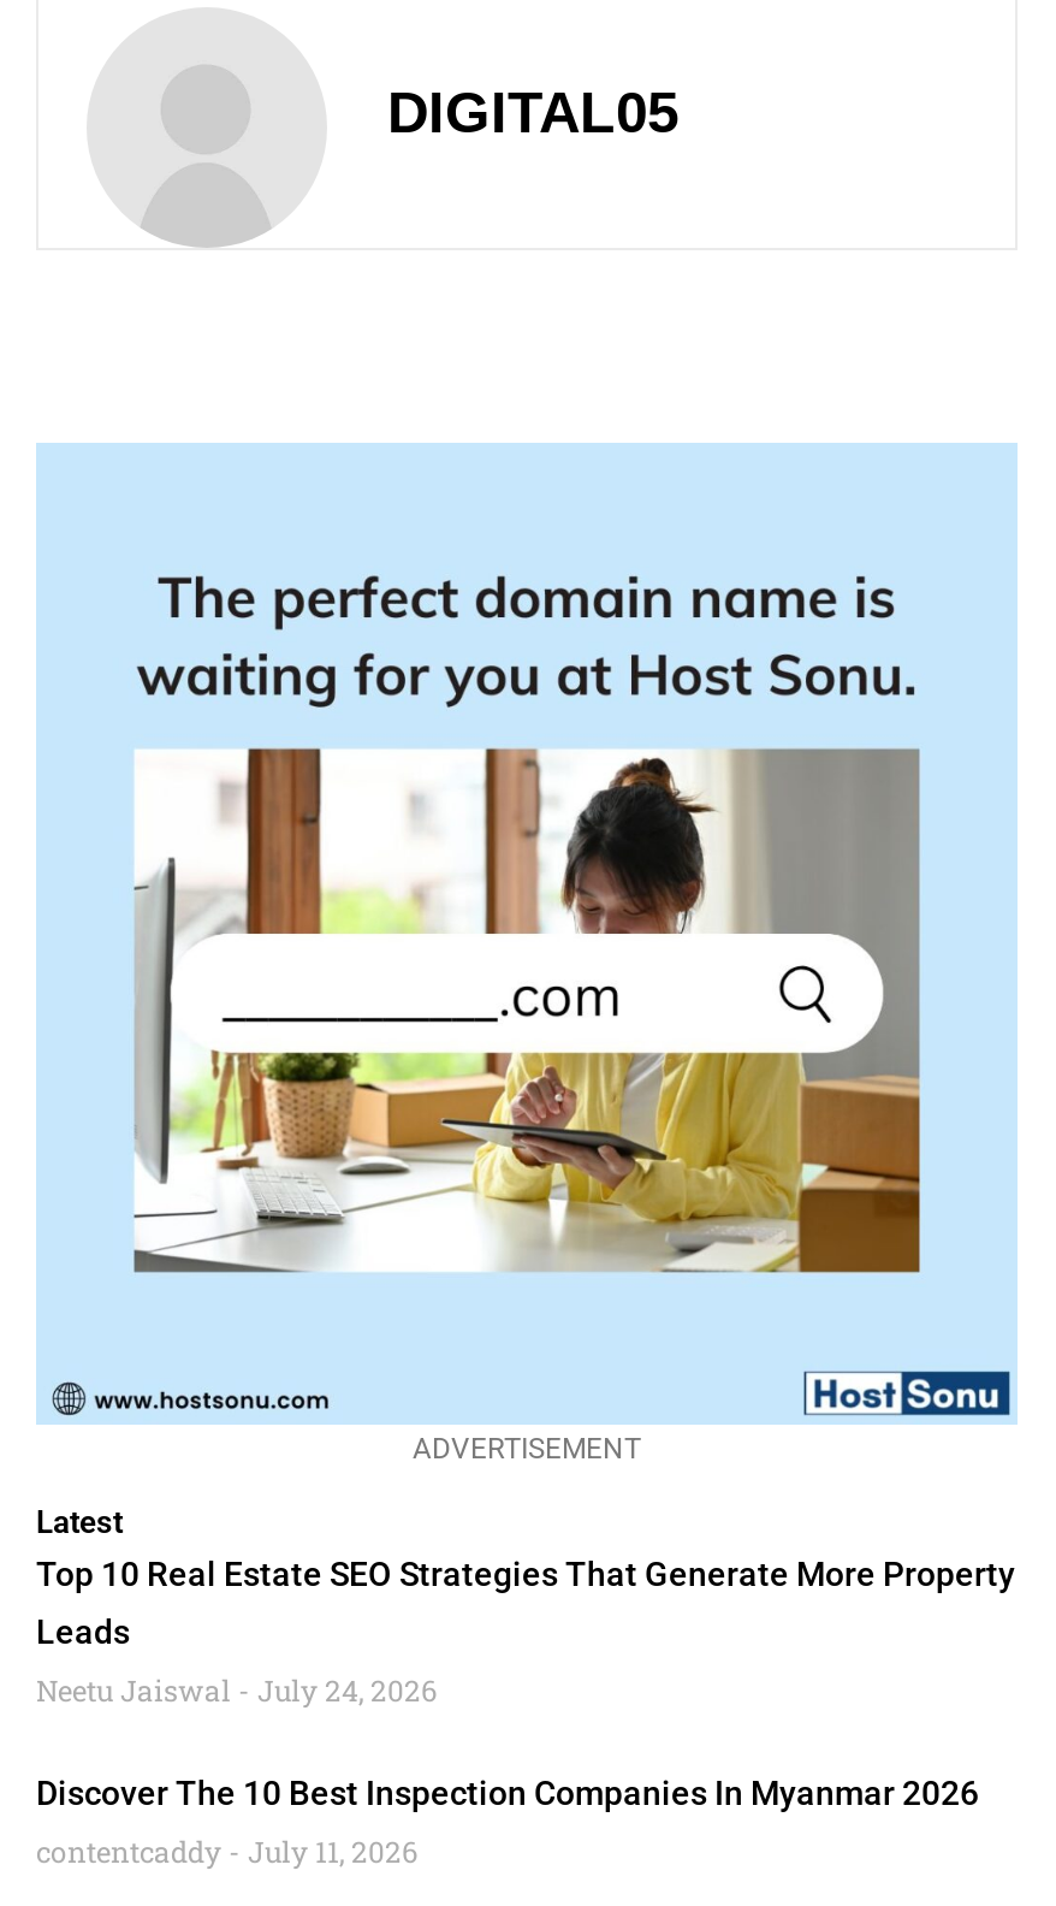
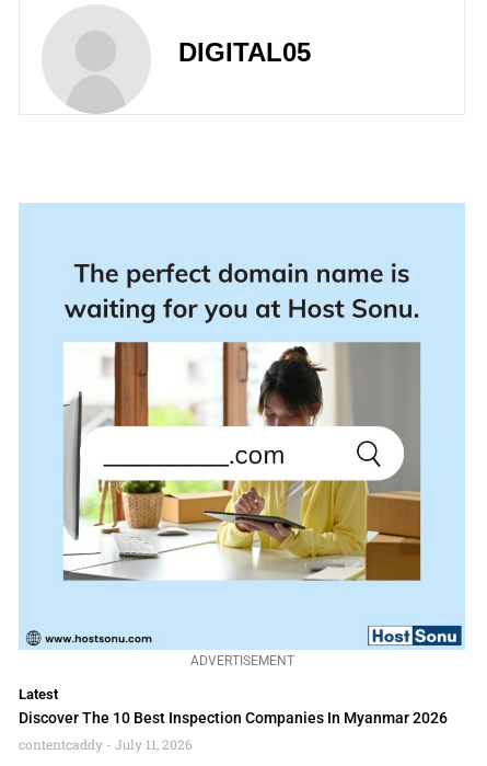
- Top 10 Real Estate SEO Strategies That Generate More Property
- Leads
- Neetu Jaiswal July 24, 2026
